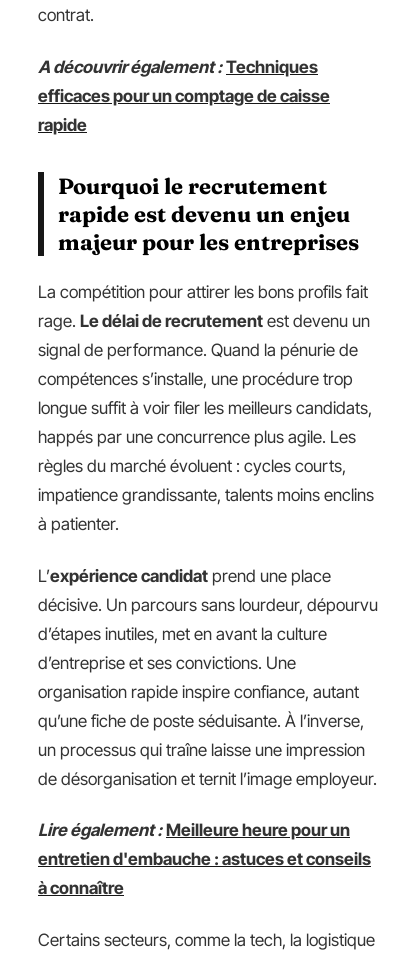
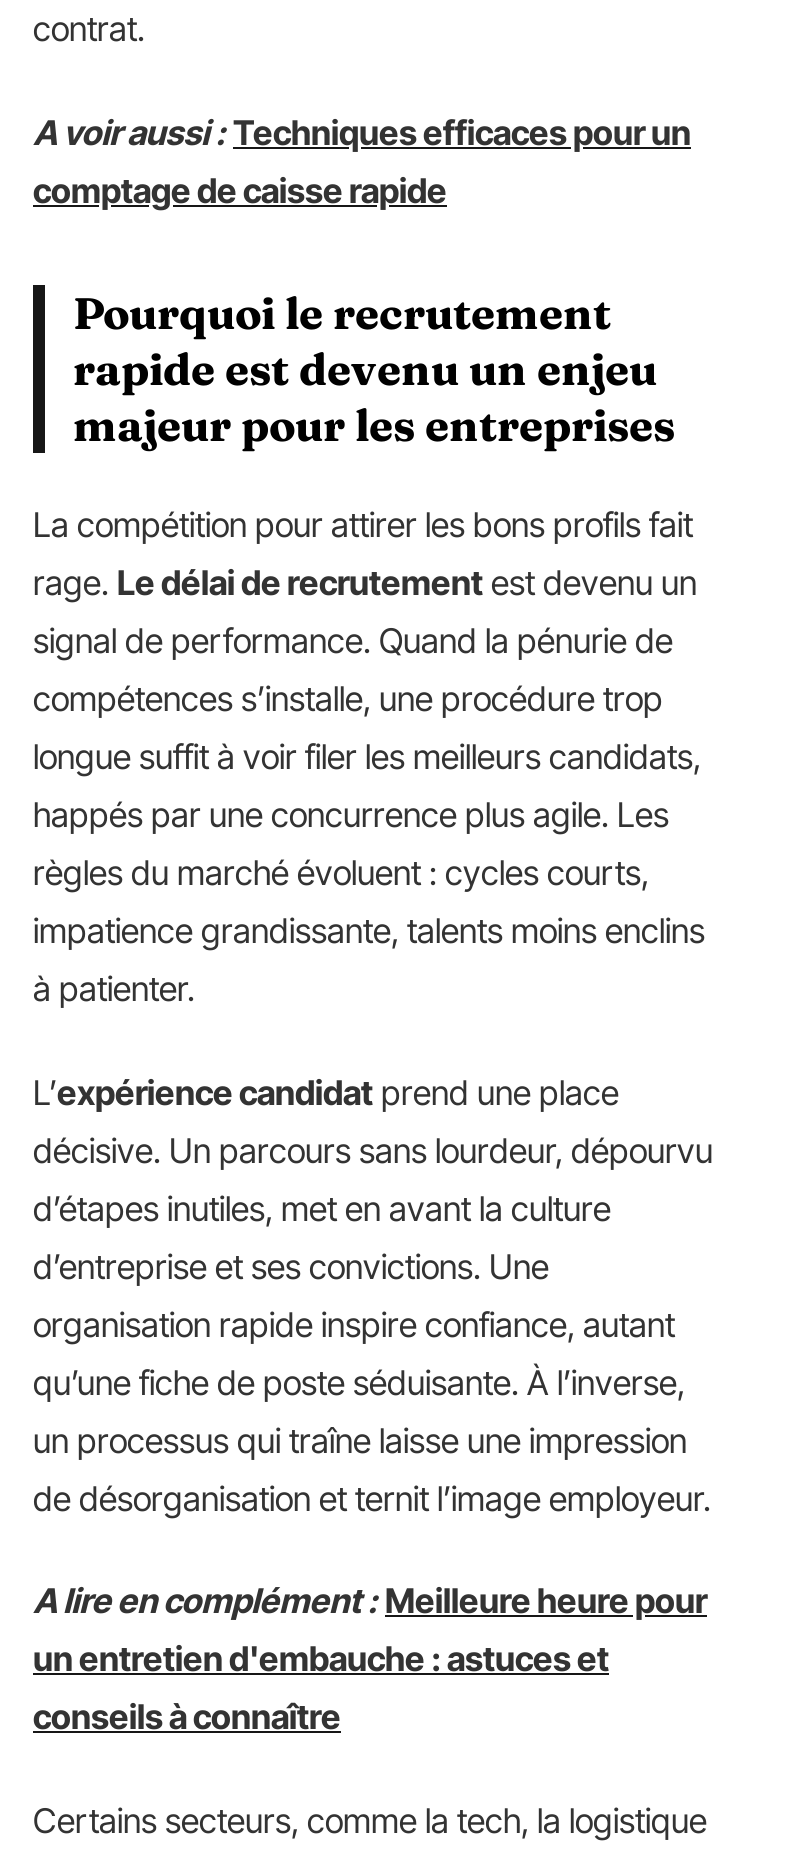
- A découvrir également : Techniques
- efficaces pour un comptage de caisse
- rapide
+ A voir aussi : Techniques efficaces pour un
+ comptage de caisse rapide

- Lire également : Meilleure heure pour un
- entretien d'embauche : astuces et conseils
- à connaître
+ A lire en complément : Meilleure heure pour
+ un entretien d'embauche : astuces et
+ conseils à connaître
